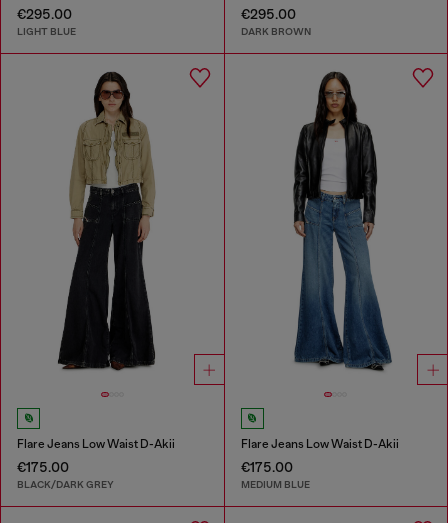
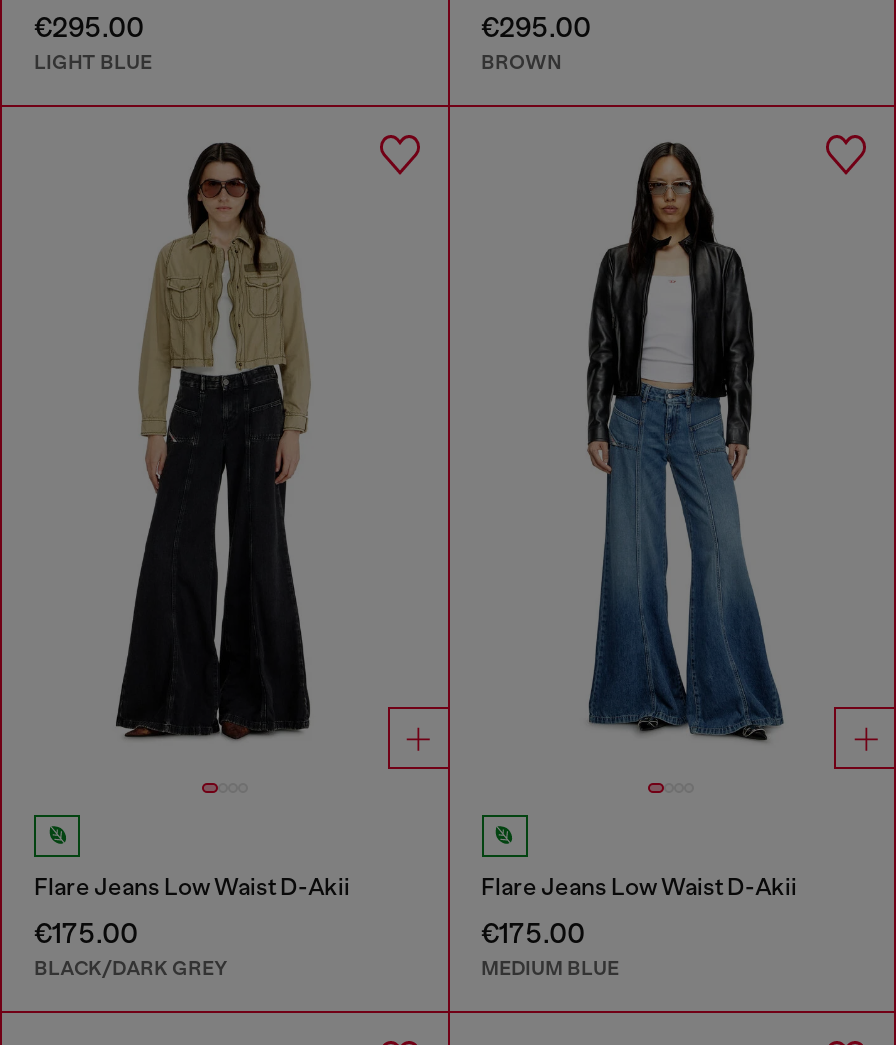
- DARK BROWN
+ BROWN
